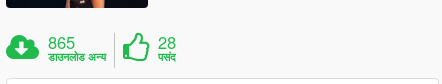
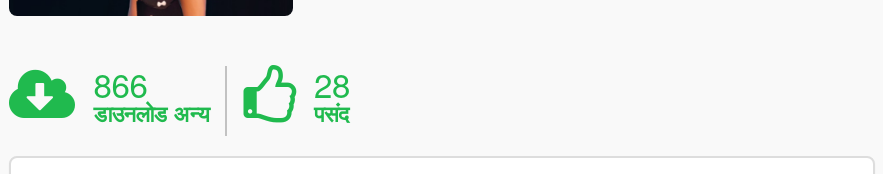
- 865
+ 866
